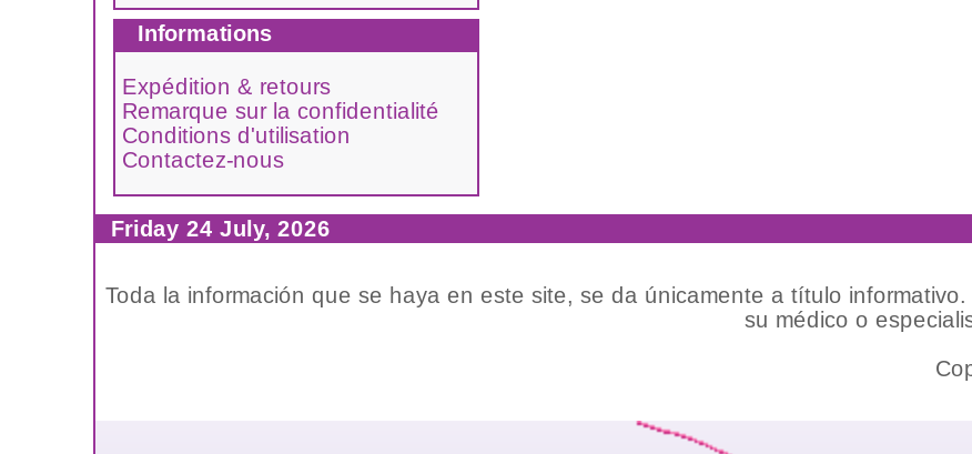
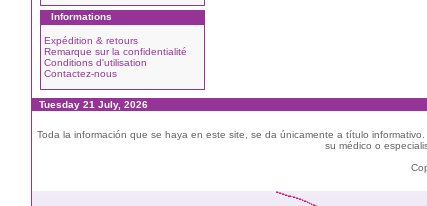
- Friday 24 July, 2026
+ Tuesday 21 July, 2026
